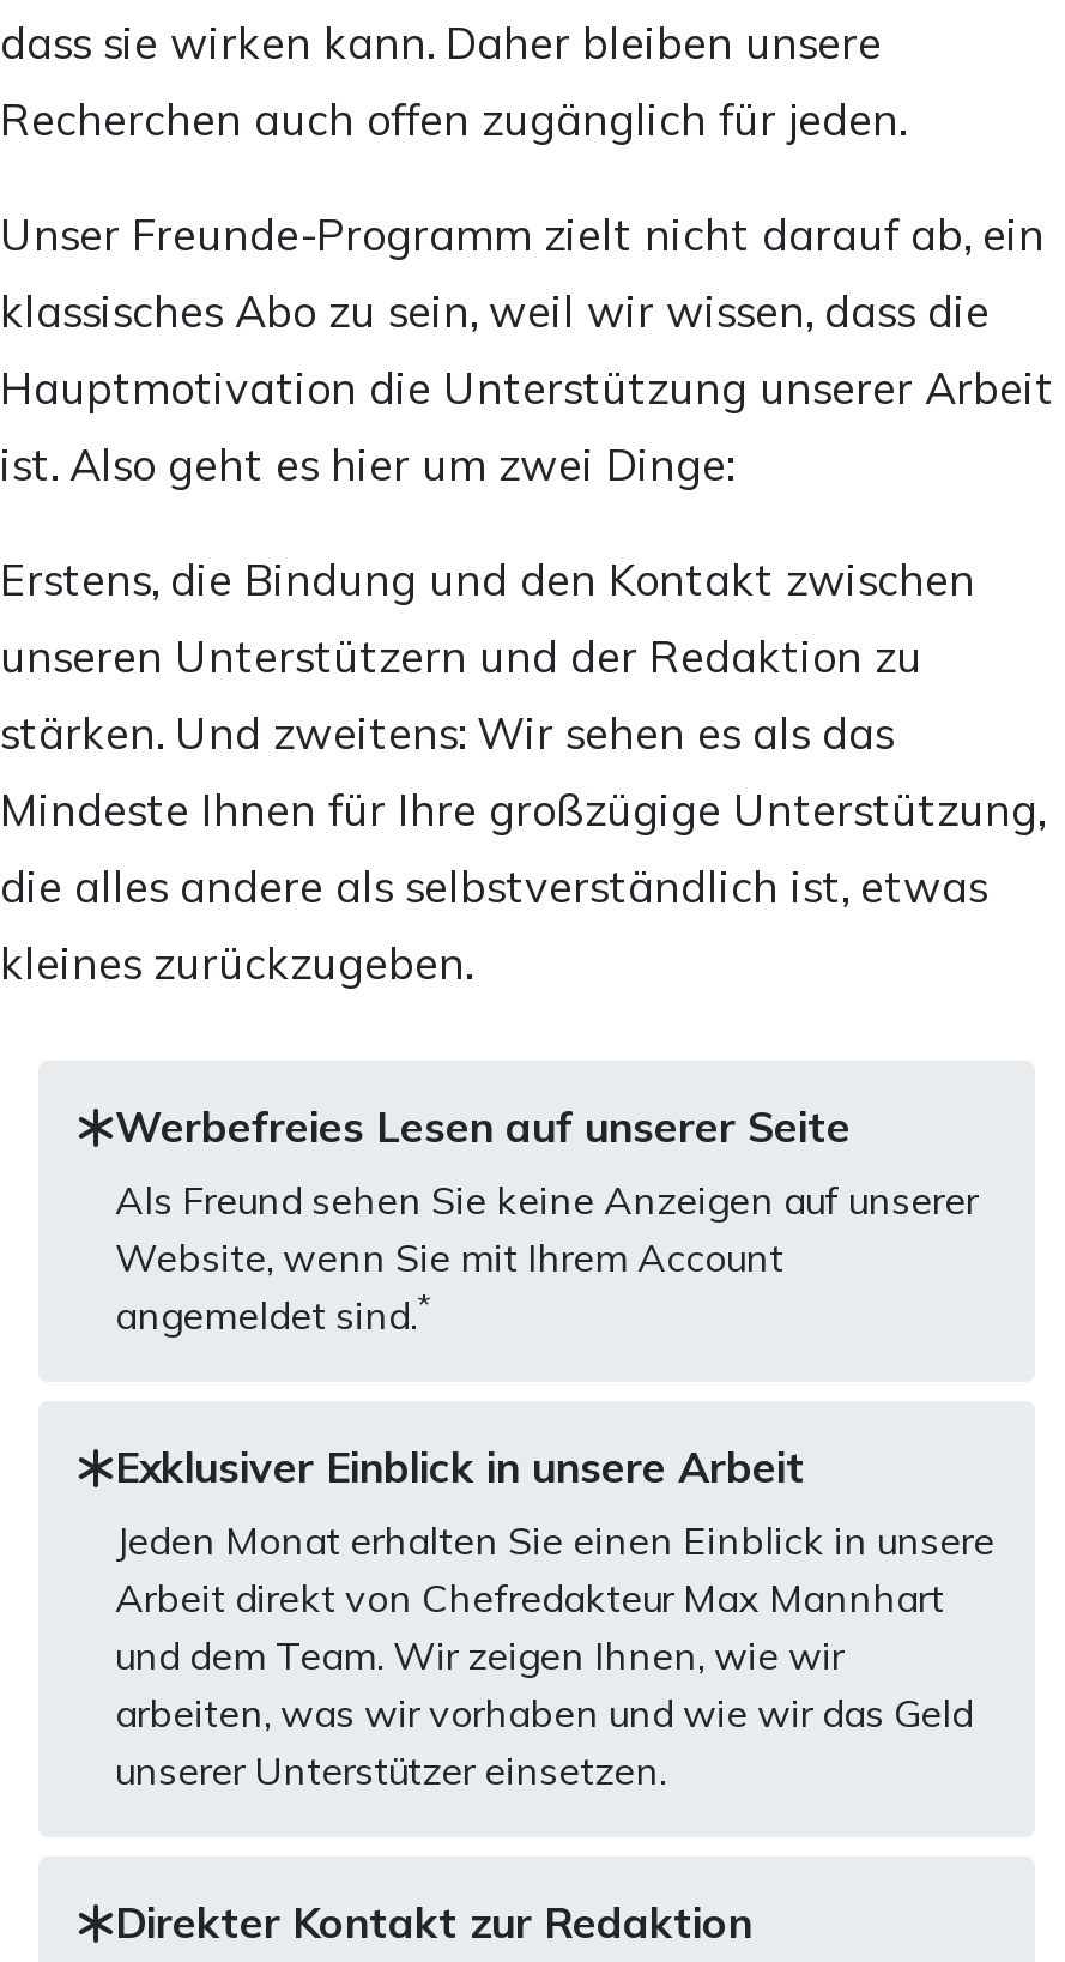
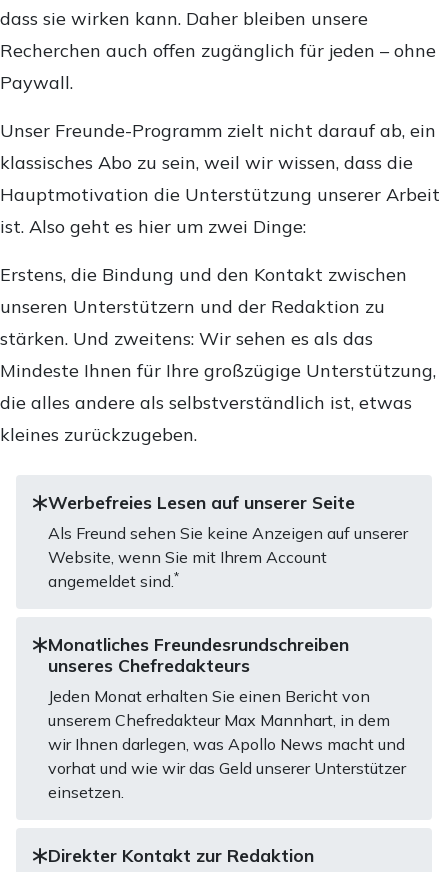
- Recherchen auch offen zugänglich für jeden.
+ Recherchen auch offen zugänglich für jeden – ohne
+ Paywall.

- Exklusiver Einblick in unsere Arbeit
+ Monatliches Freundesrundschreiben
+ unseres Chefredakteurs

- Jeden Monat erhalten Sie einen Einblick in unsere
- Arbeit direkt von Chefredakteur Max Mannhart
- und dem Team. Wir zeigen Ihnen, wie wir
- arbeiten, was wir vorhaben und wie wir das Geld
- unserer Unterstützer einsetzen.
+ Jeden Monat erhalten Sie einen Bericht von
+ unserem Chefredakteur Max Mannhart, in dem
+ wir Ihnen darlegen, was Apollo News macht und
+ vorhat und wie wir das Geld unserer Unterstützer
+ einsetzen.
